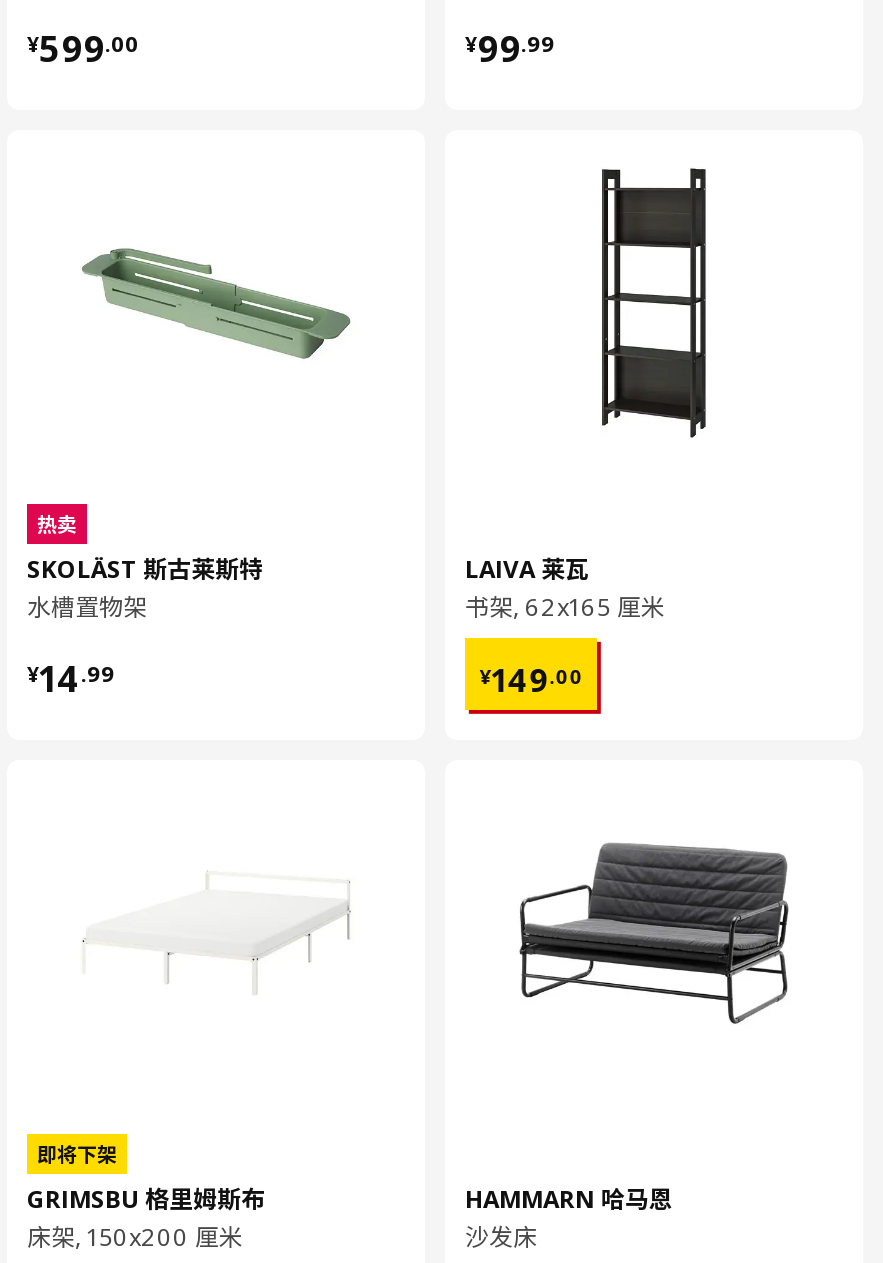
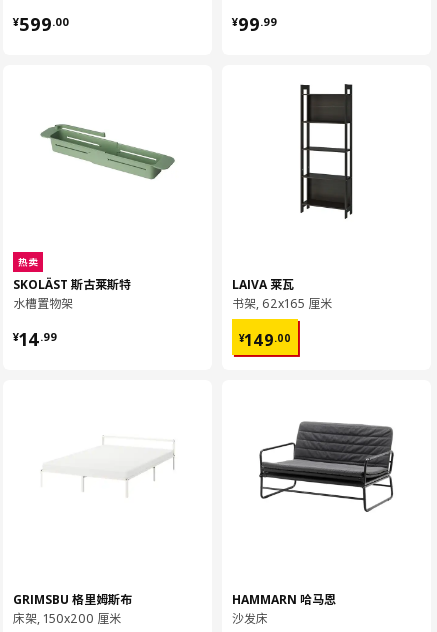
- 即将下架
